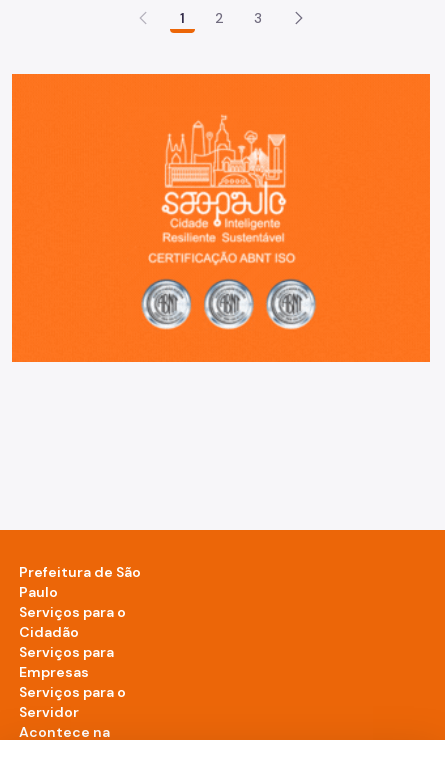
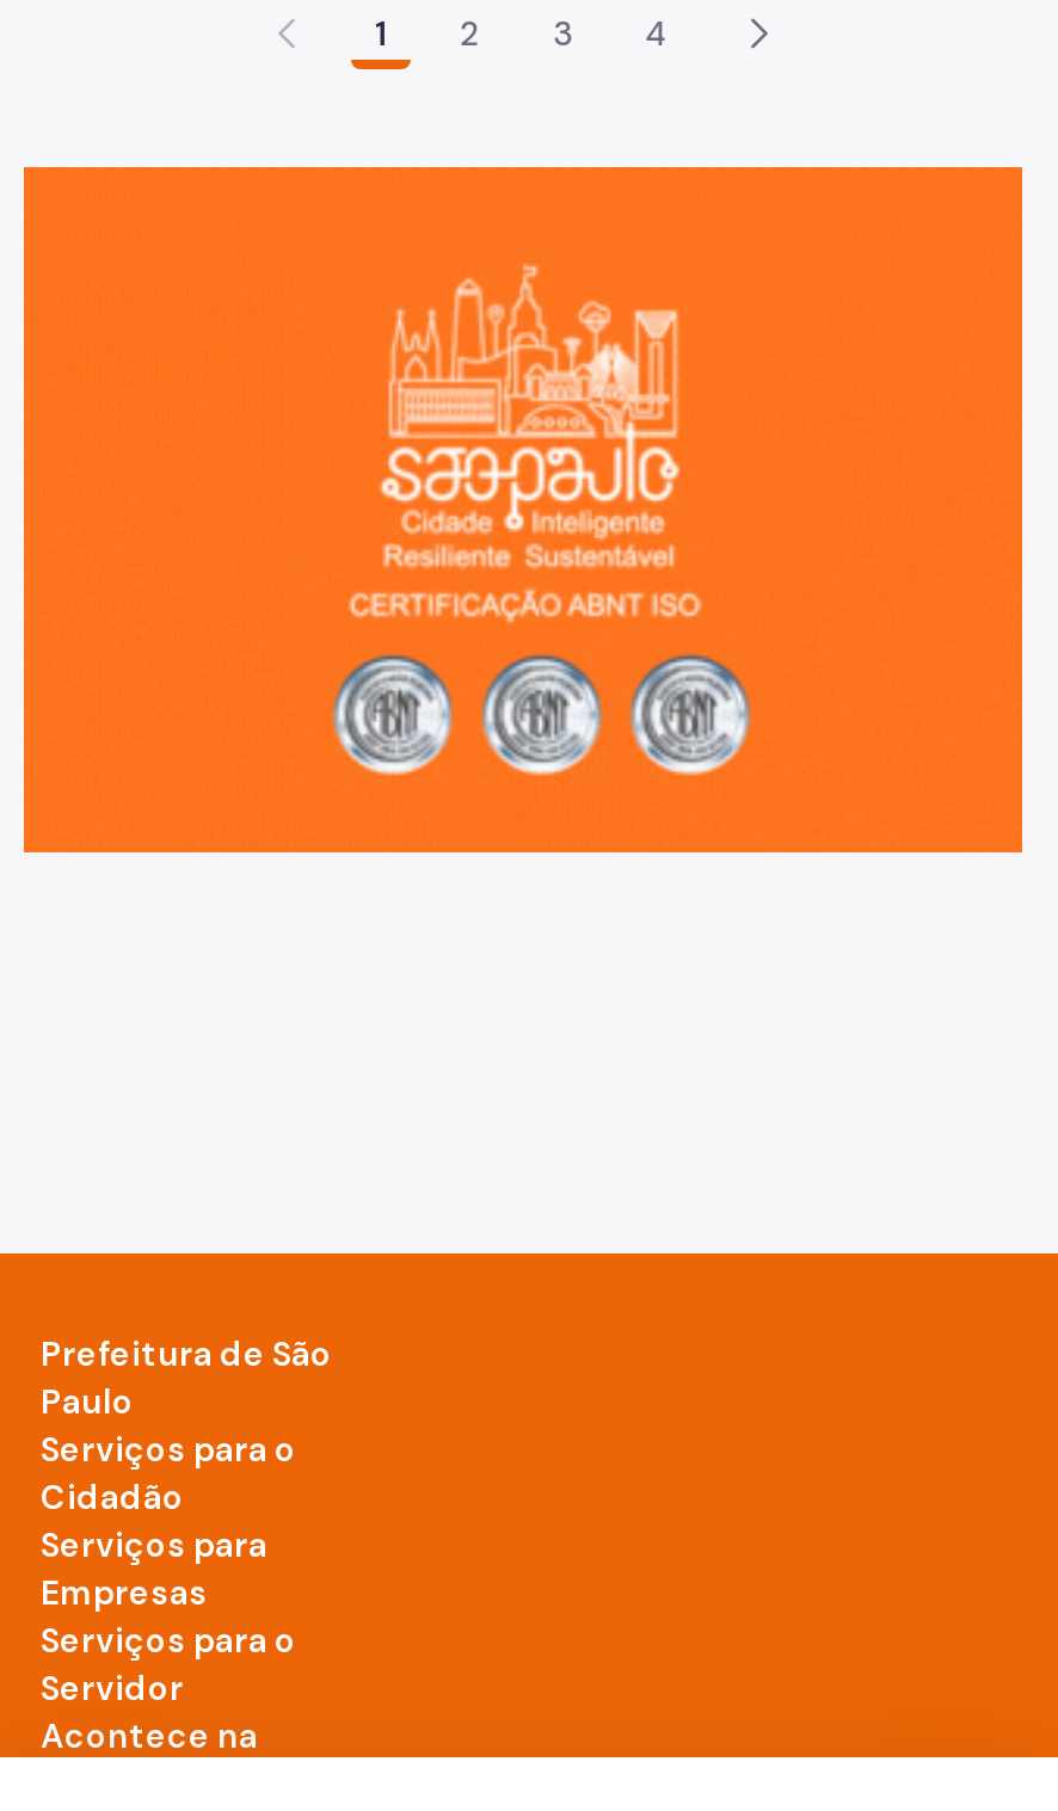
+ 4
